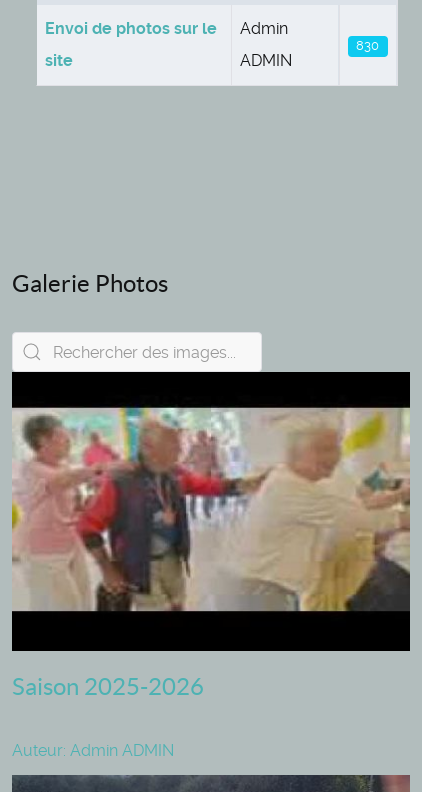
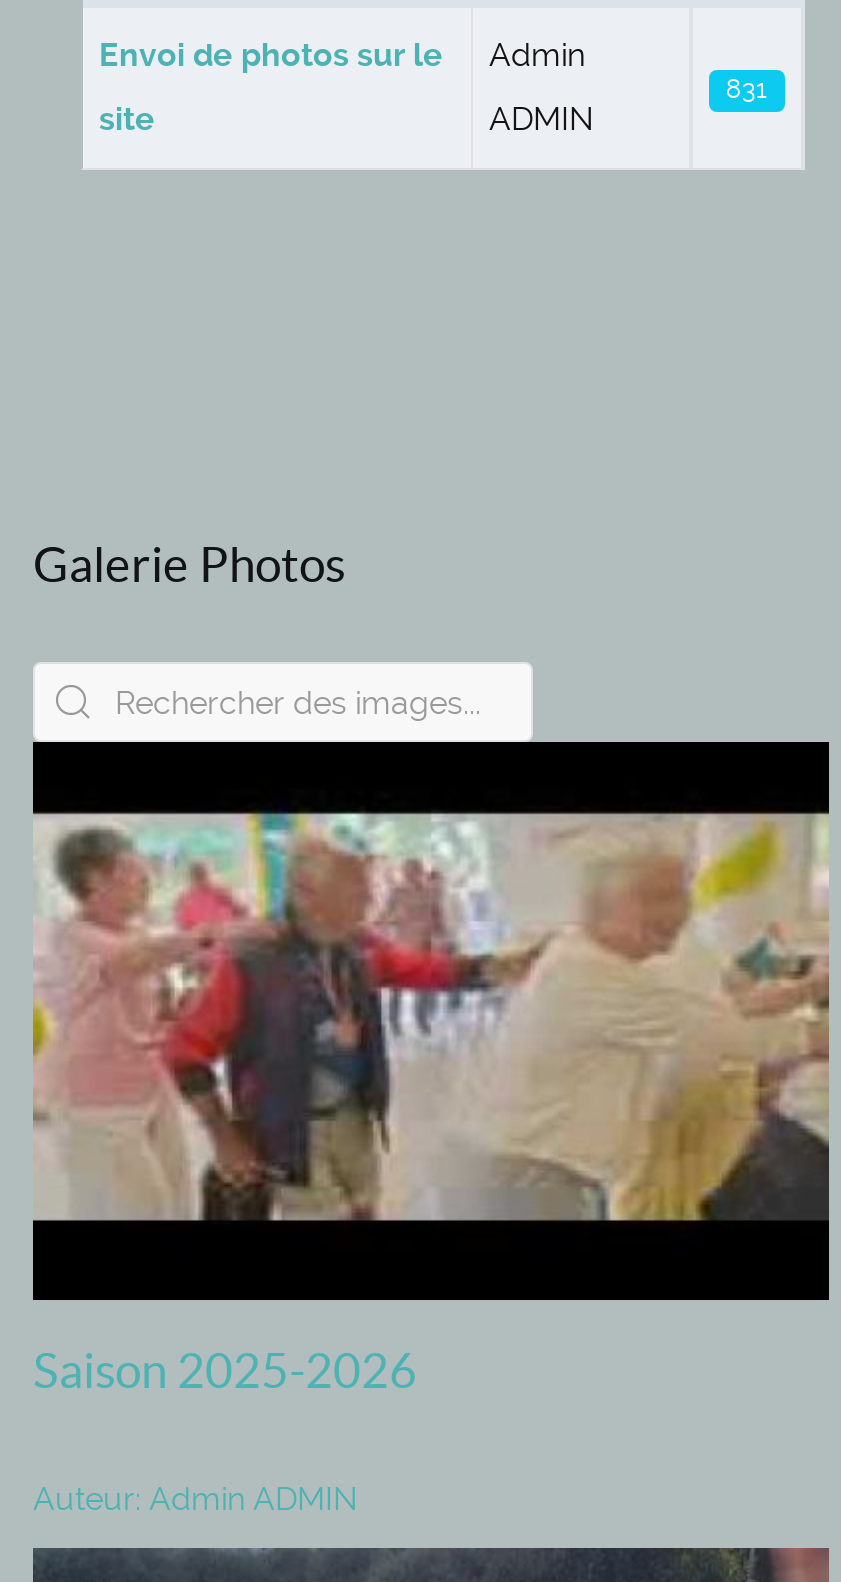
- 830
+ 831
